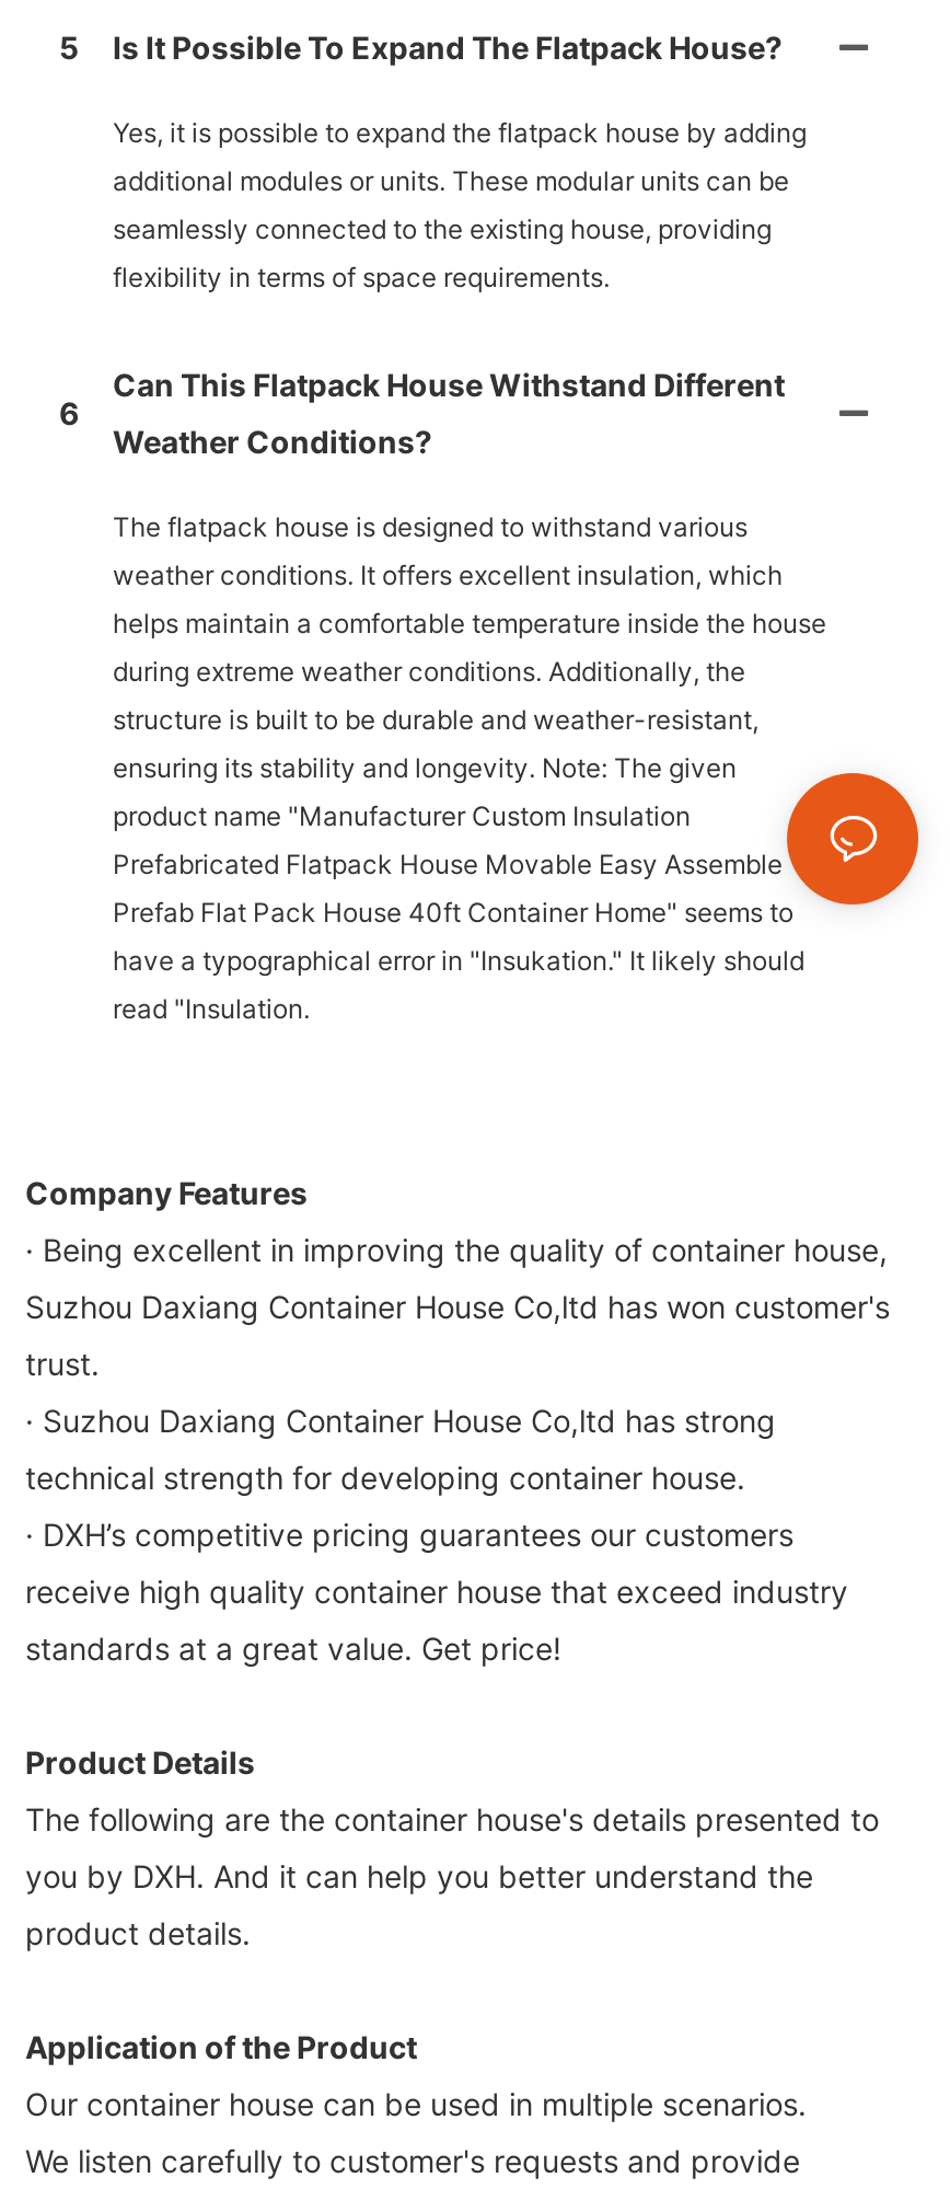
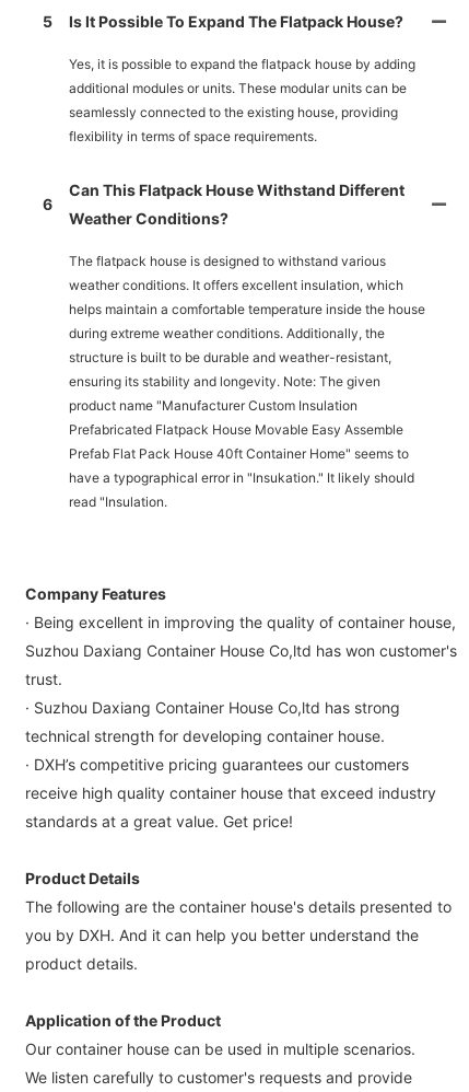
- [image]
